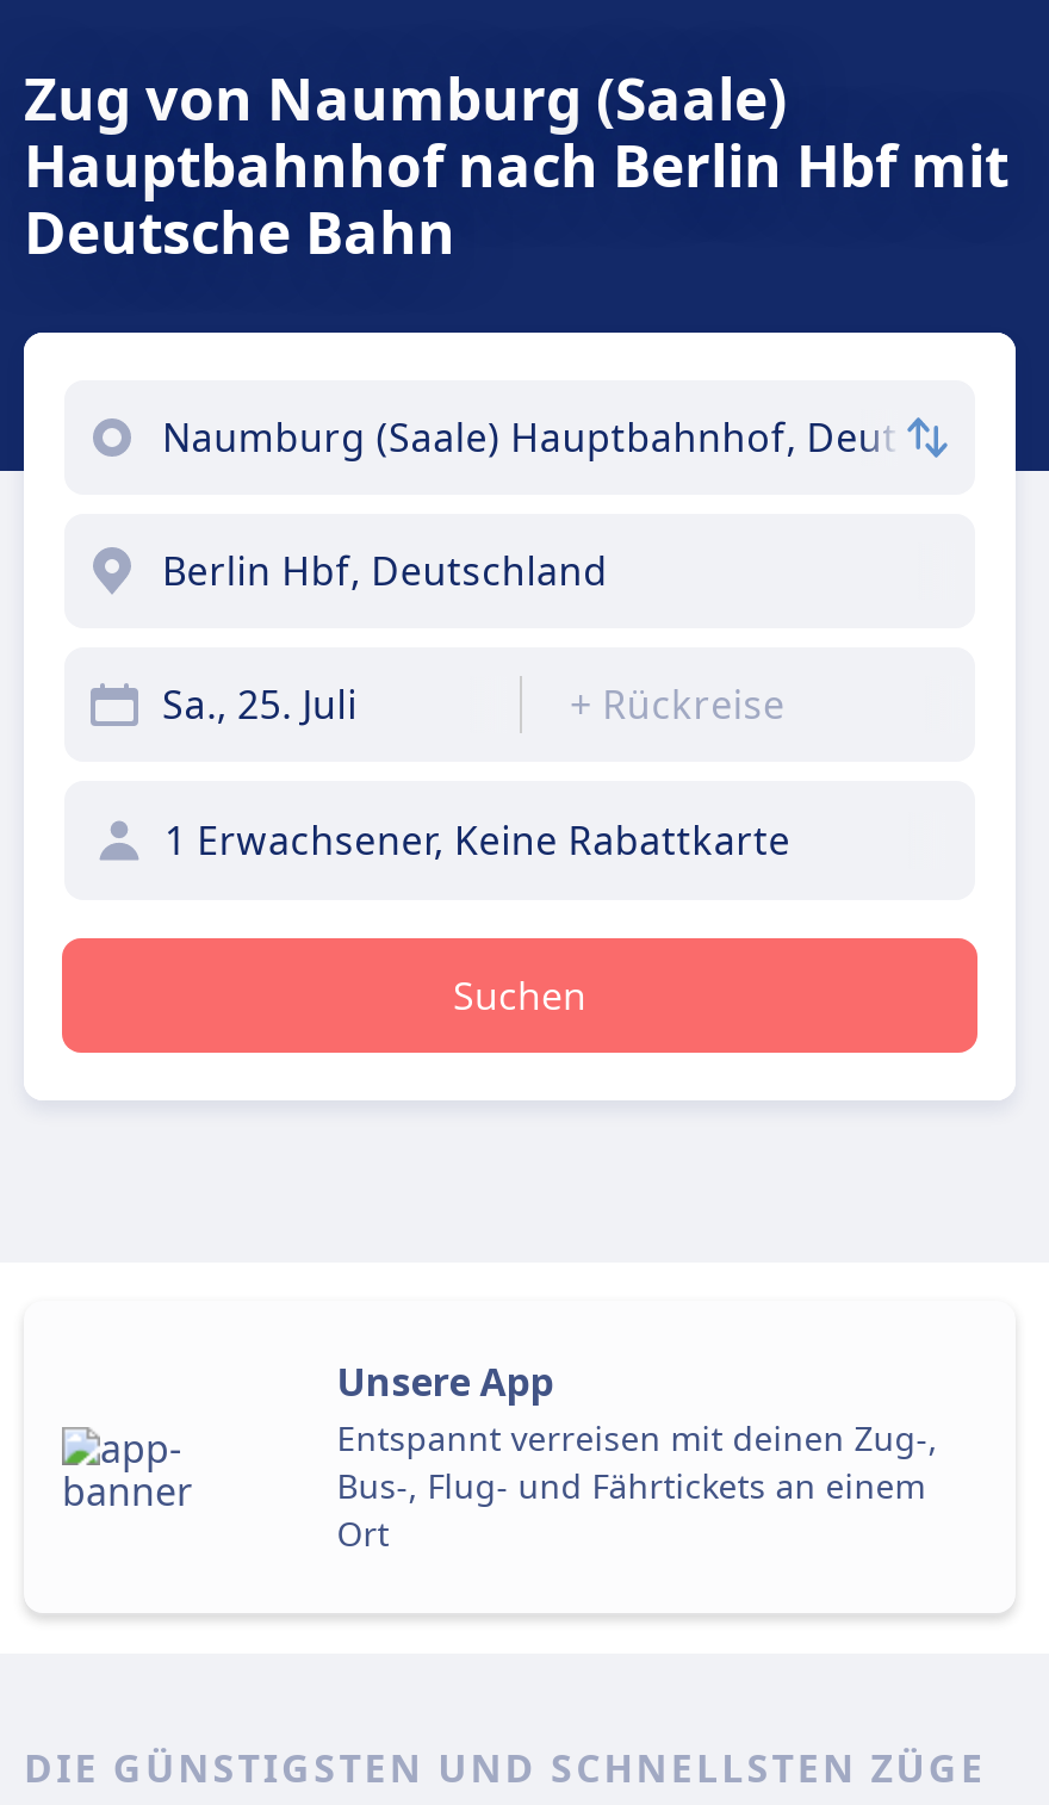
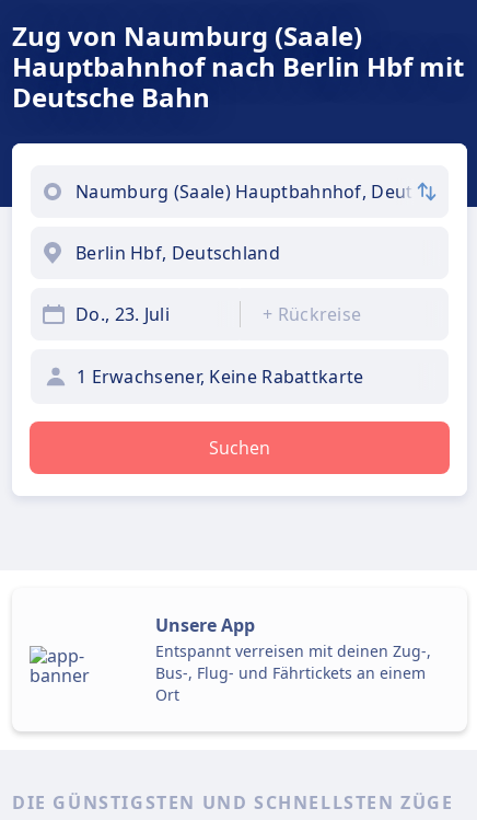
- Sa., 25. Juli
+ Do., 23. Juli
